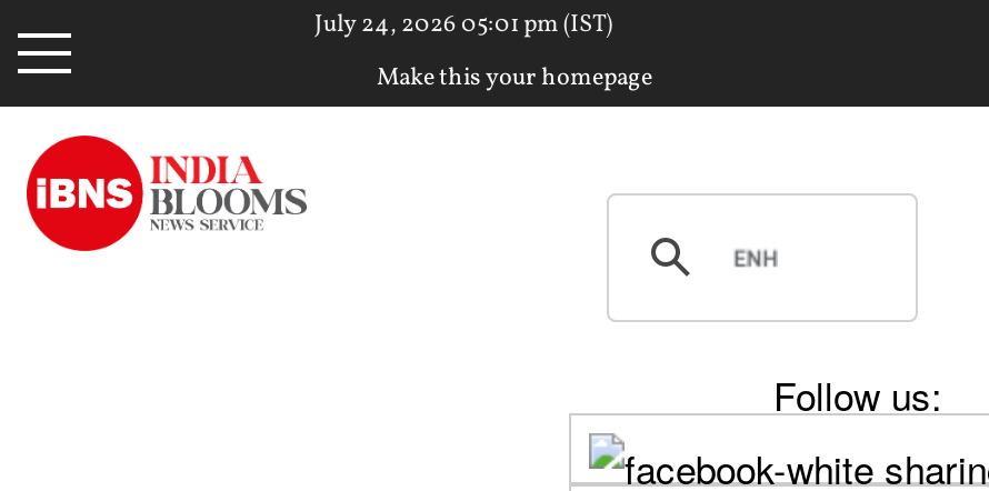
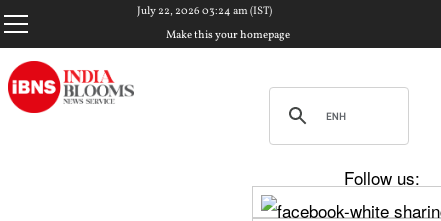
- July 24, 2026 05:01 pm (IST)
+ July 22, 2026 03:24 am (IST)
